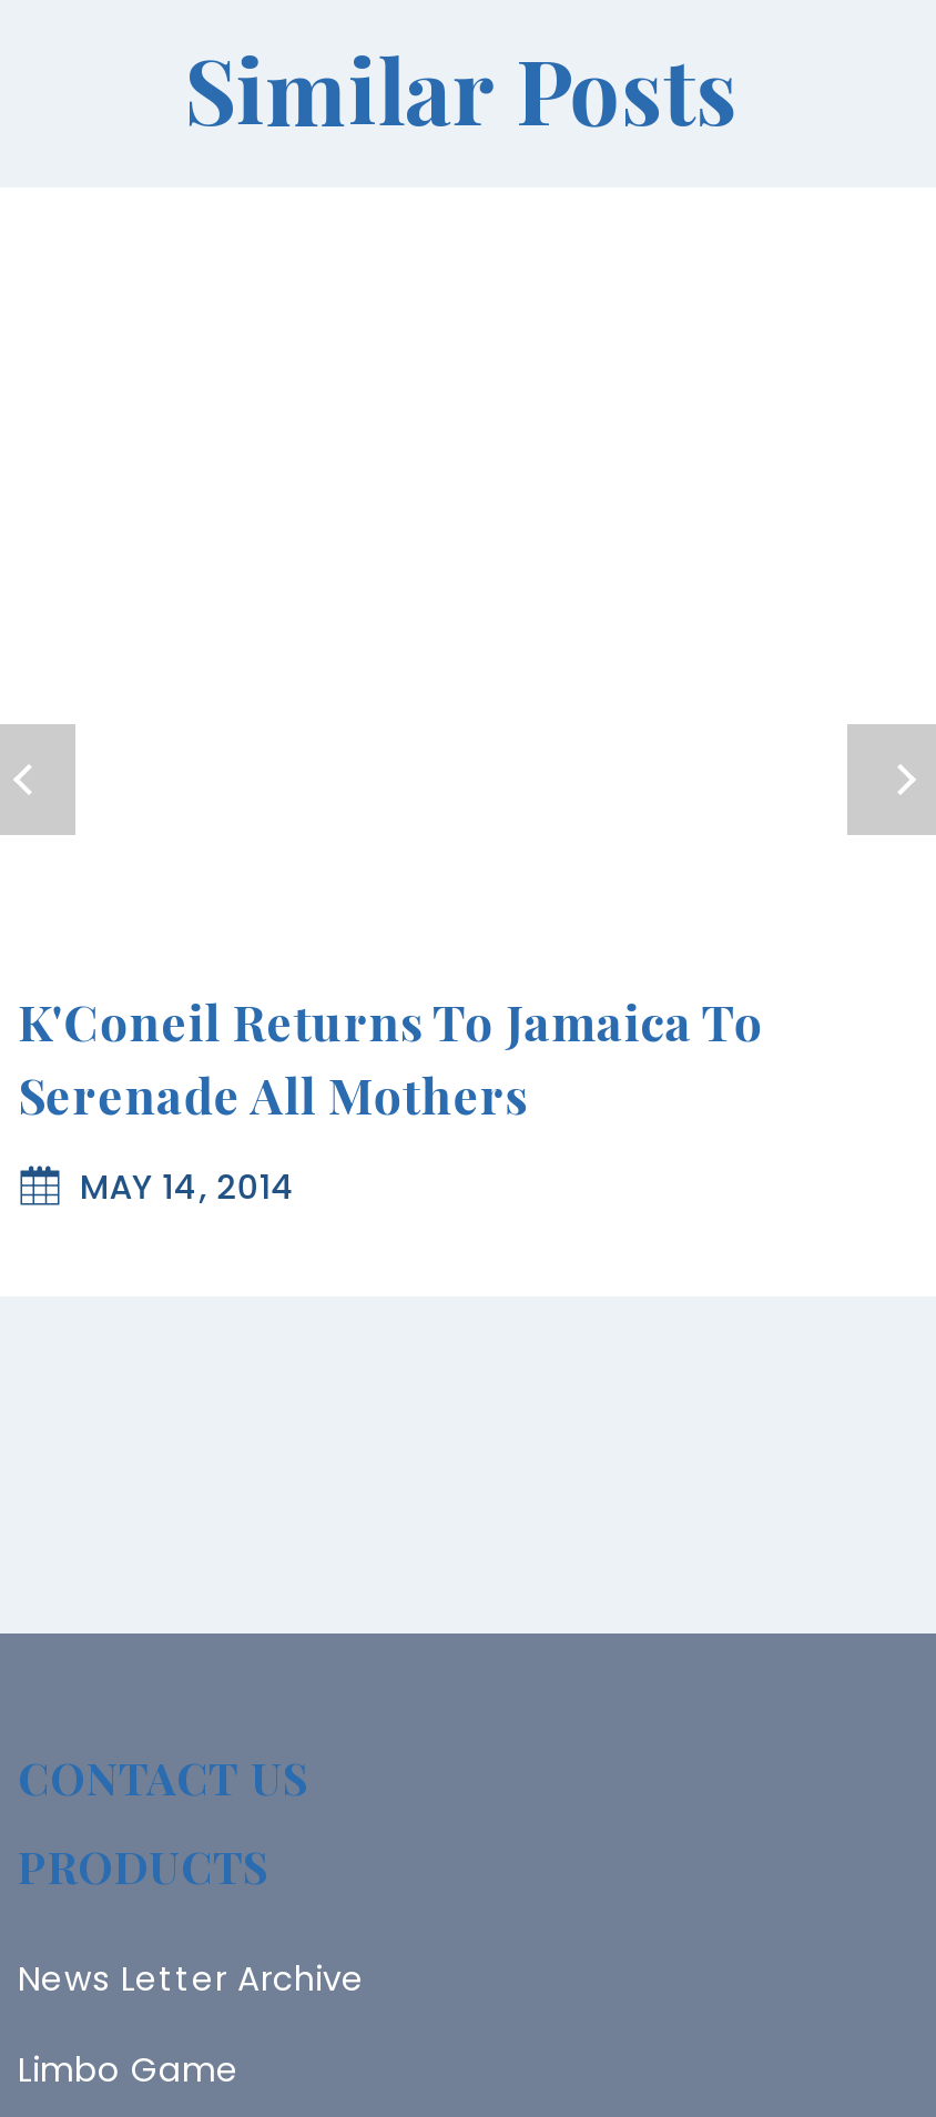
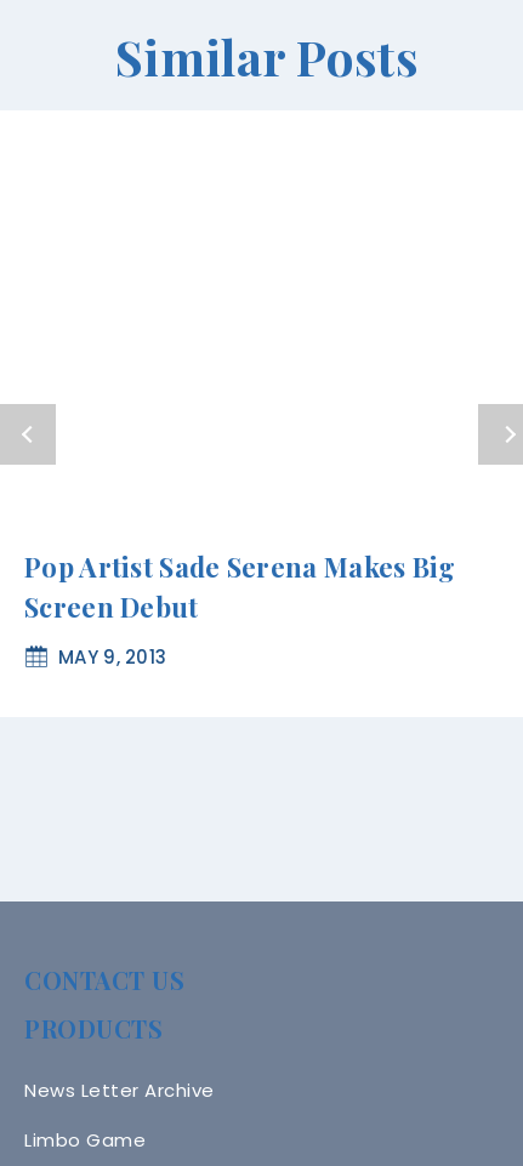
- K'Coneil Returns To Jamaica To
- Serenade All Mothers
+ Pop Artist Sade Serena Makes Big
+ Screen Debut

- MAY 14, 2014
+ MAY 9, 2013
